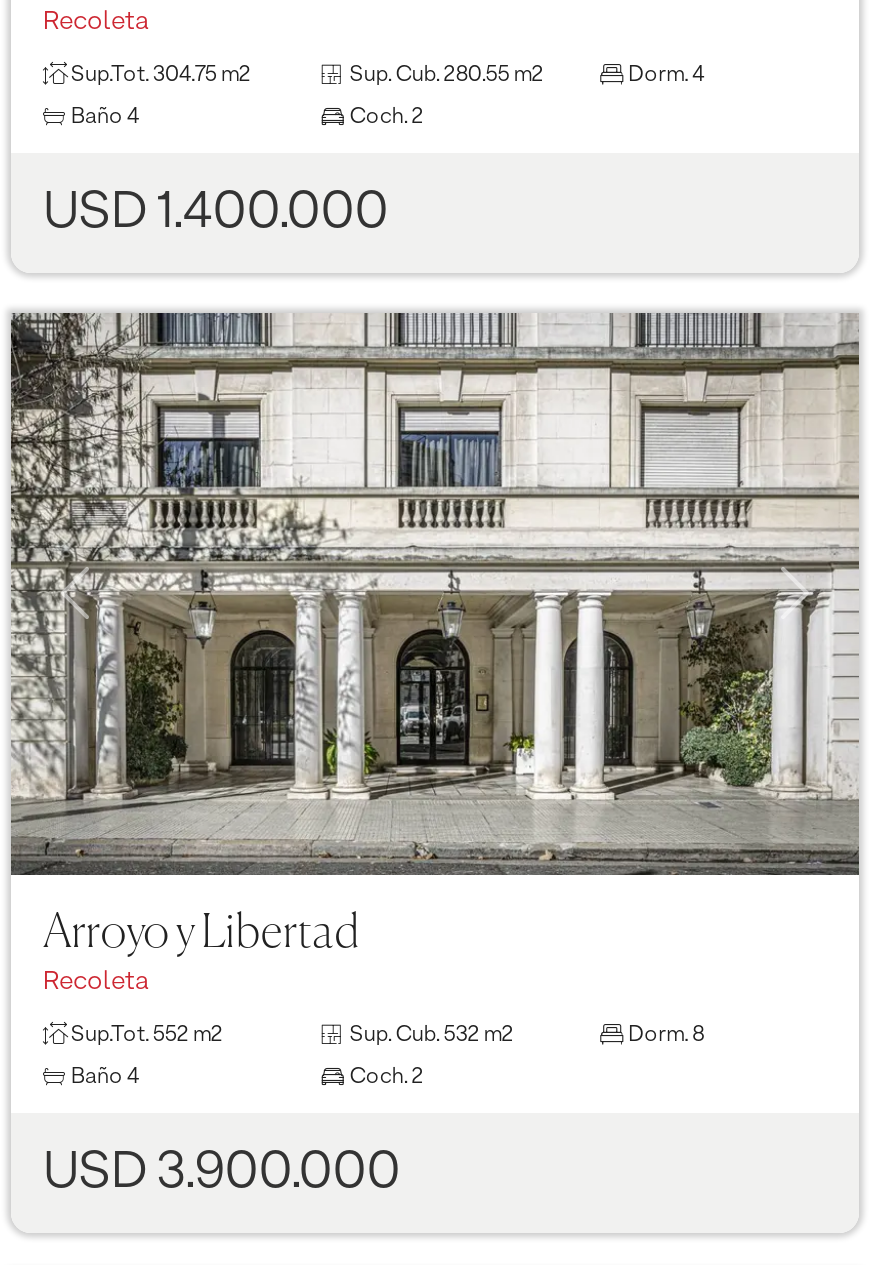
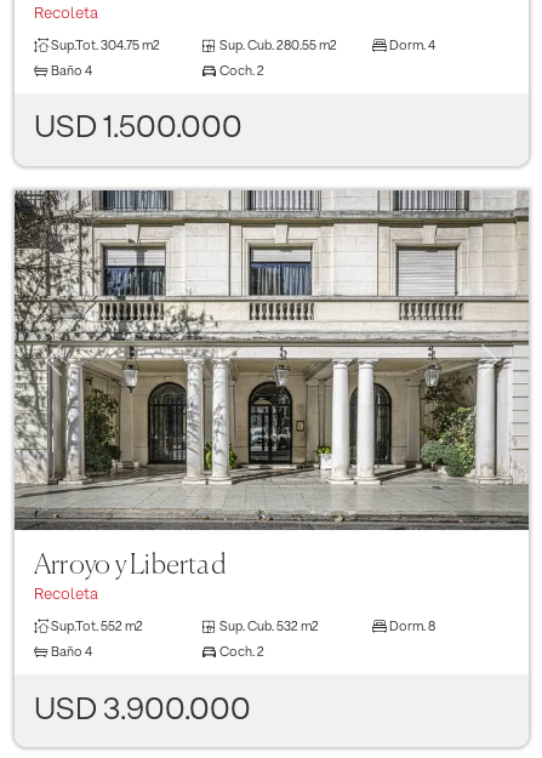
- USD 1.400.000
+ USD 1.500.000
